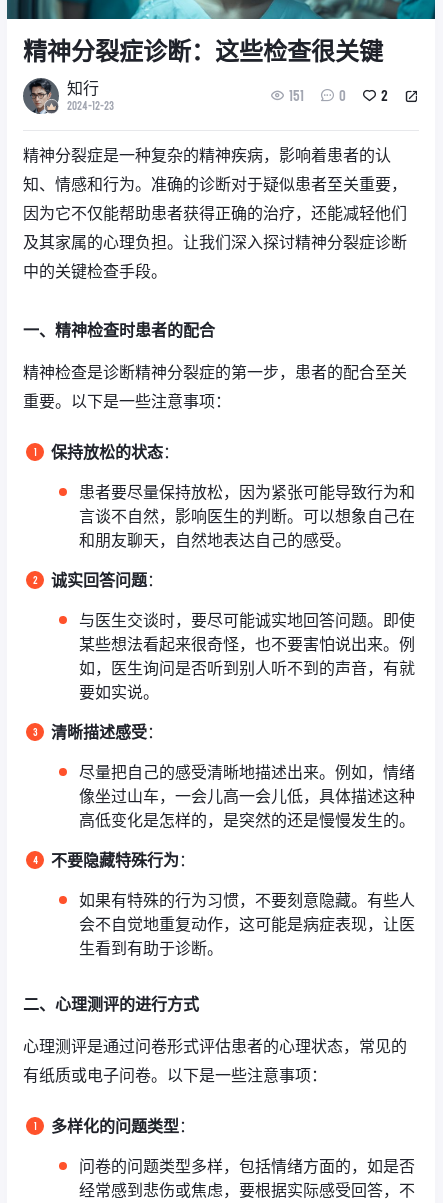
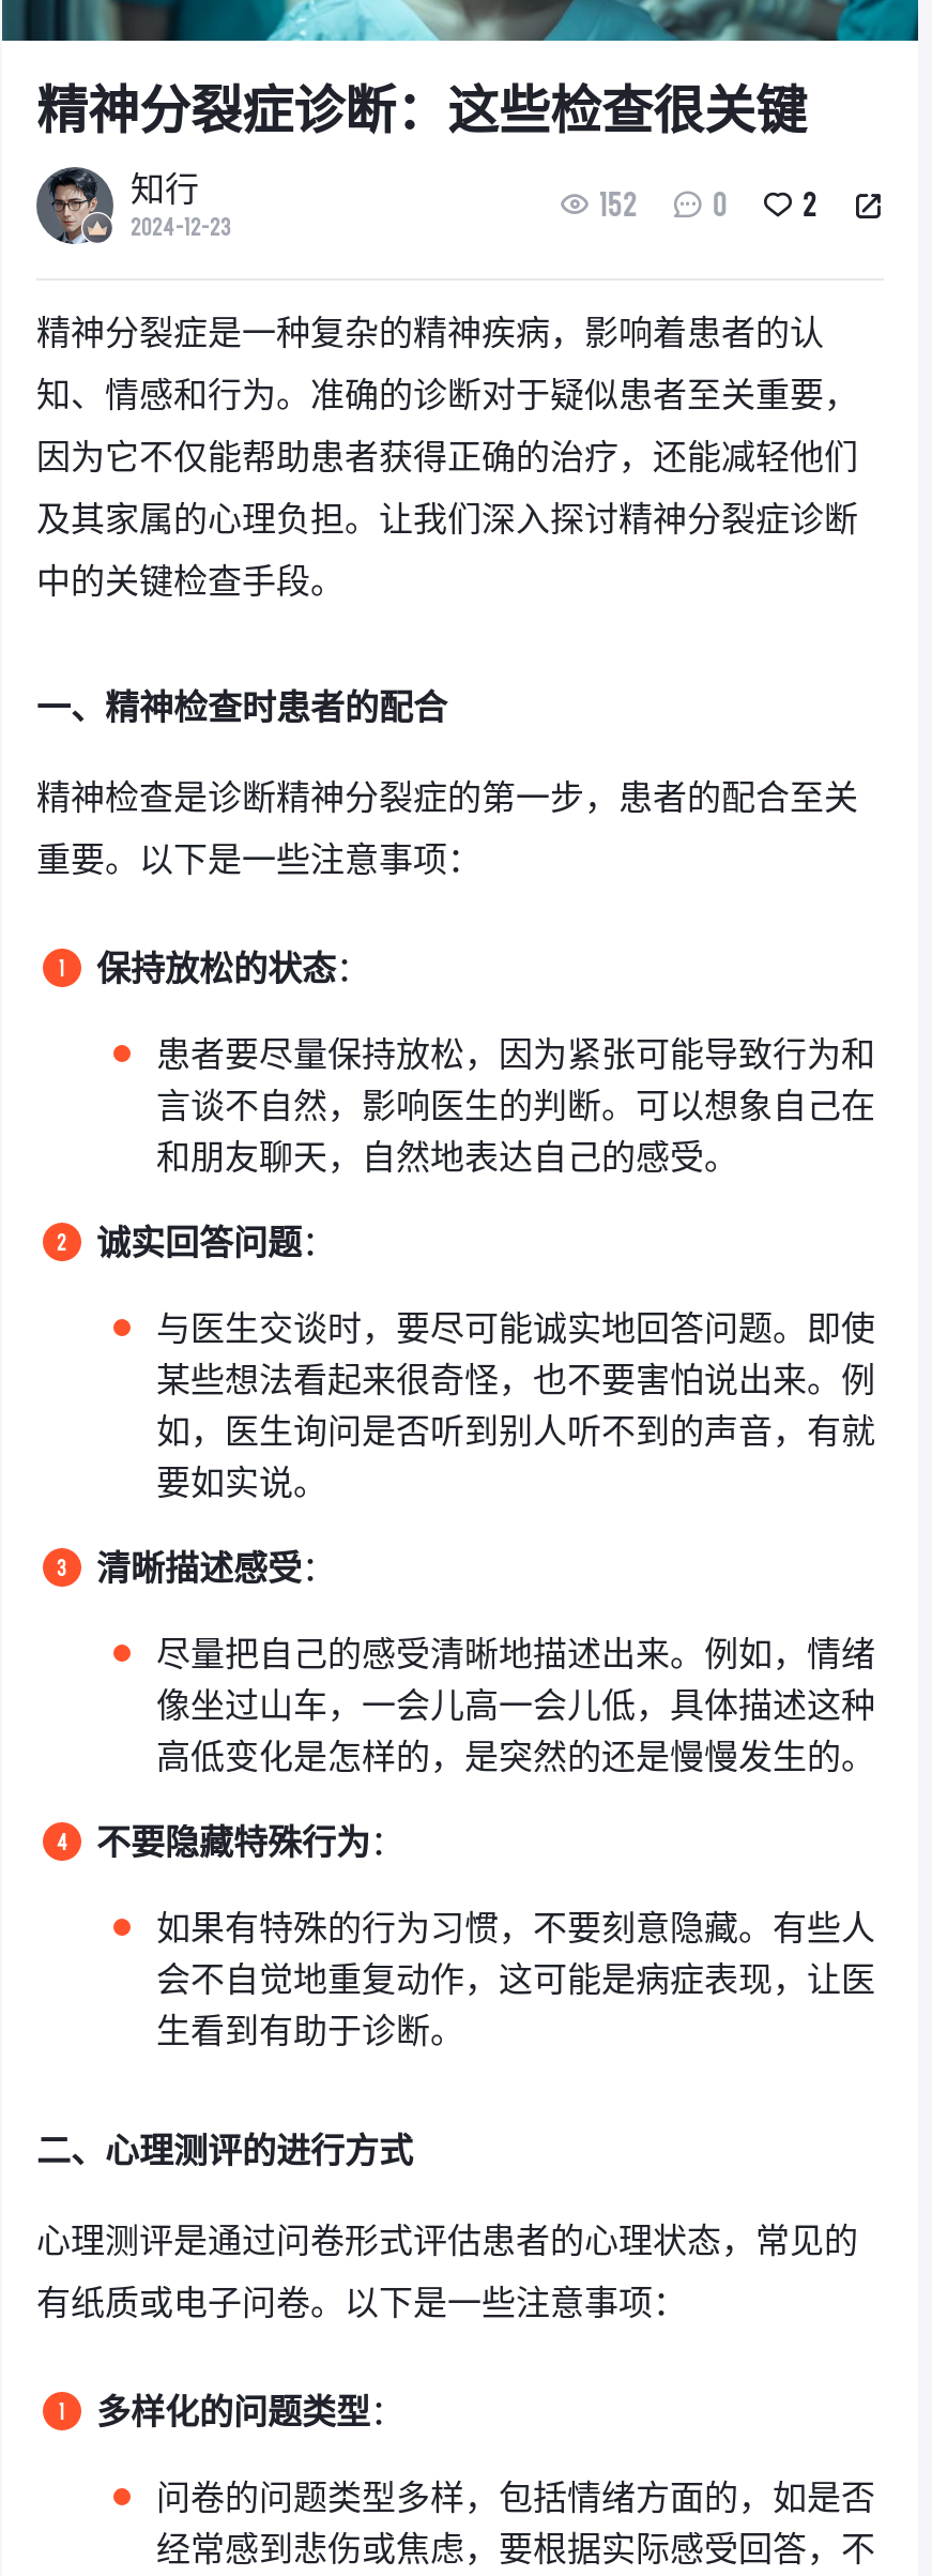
- 151
+ 152
